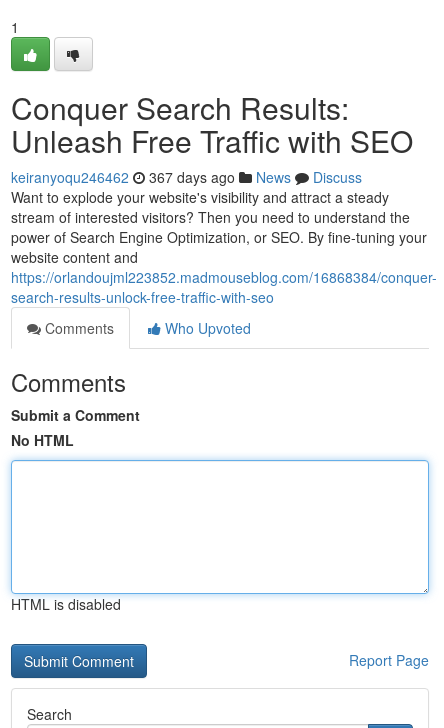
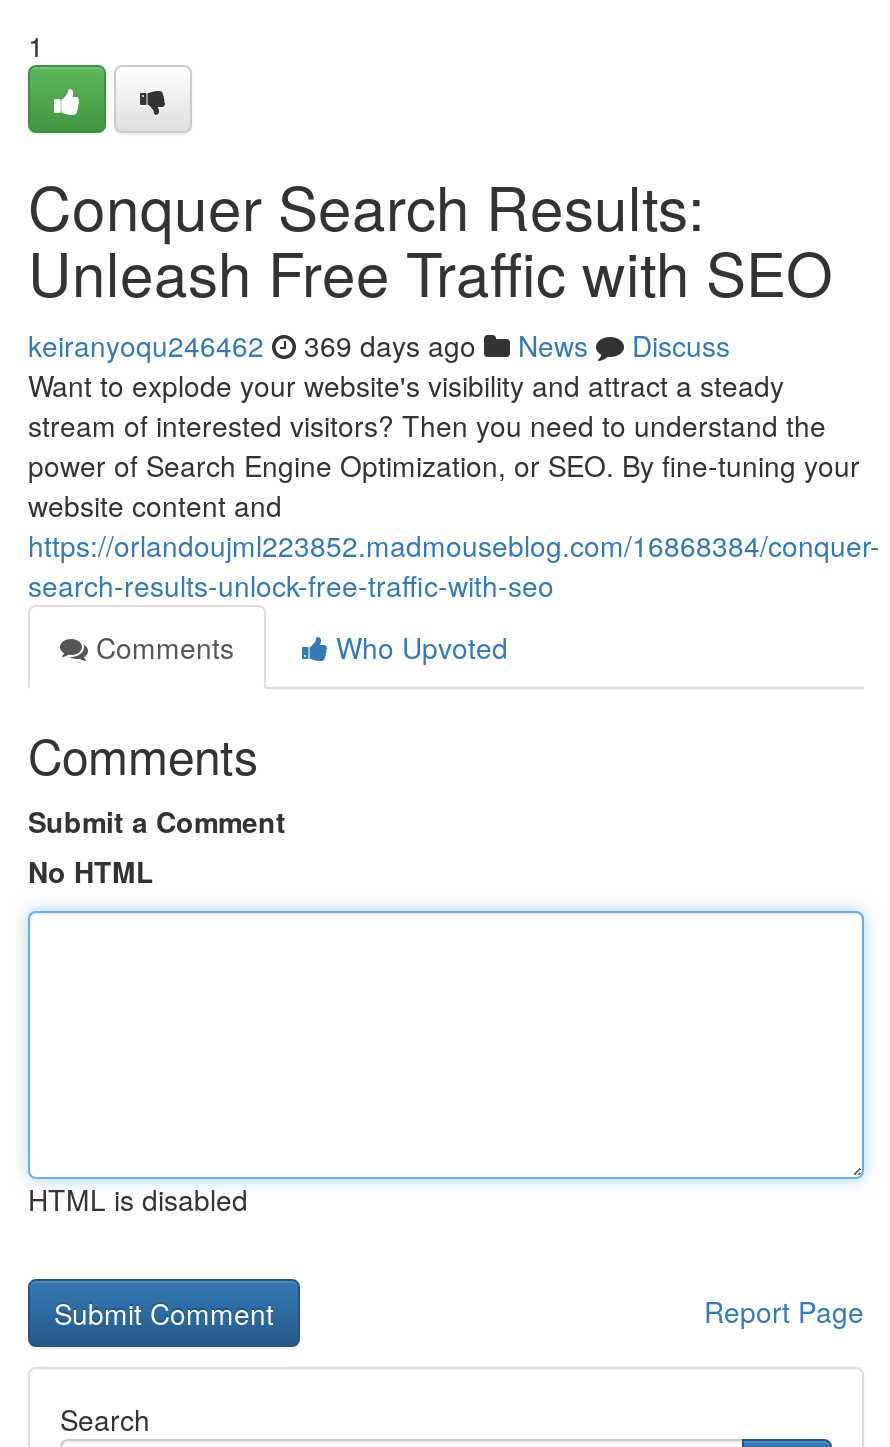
- keiranyoqu246462 367 days ago News Discuss
+ keiranyoqu246462 369 days ago News Discuss
